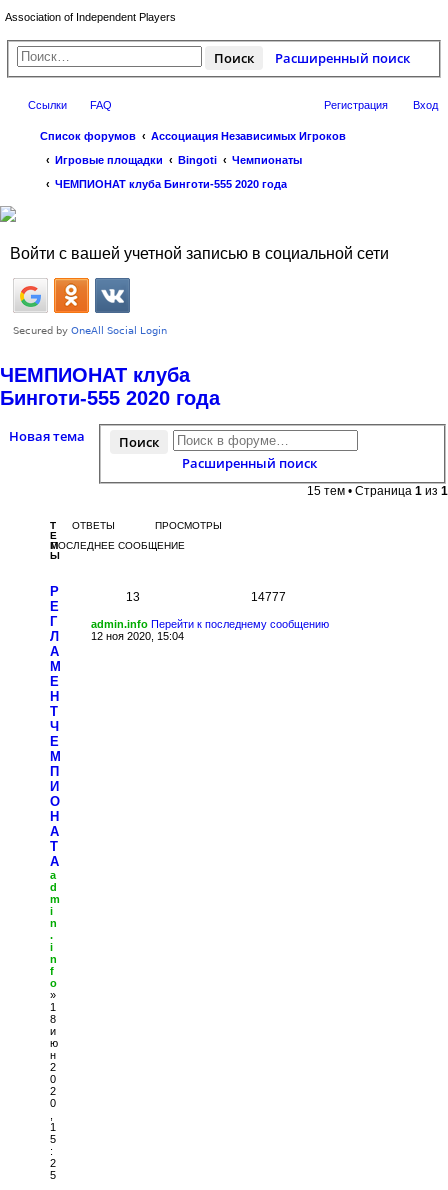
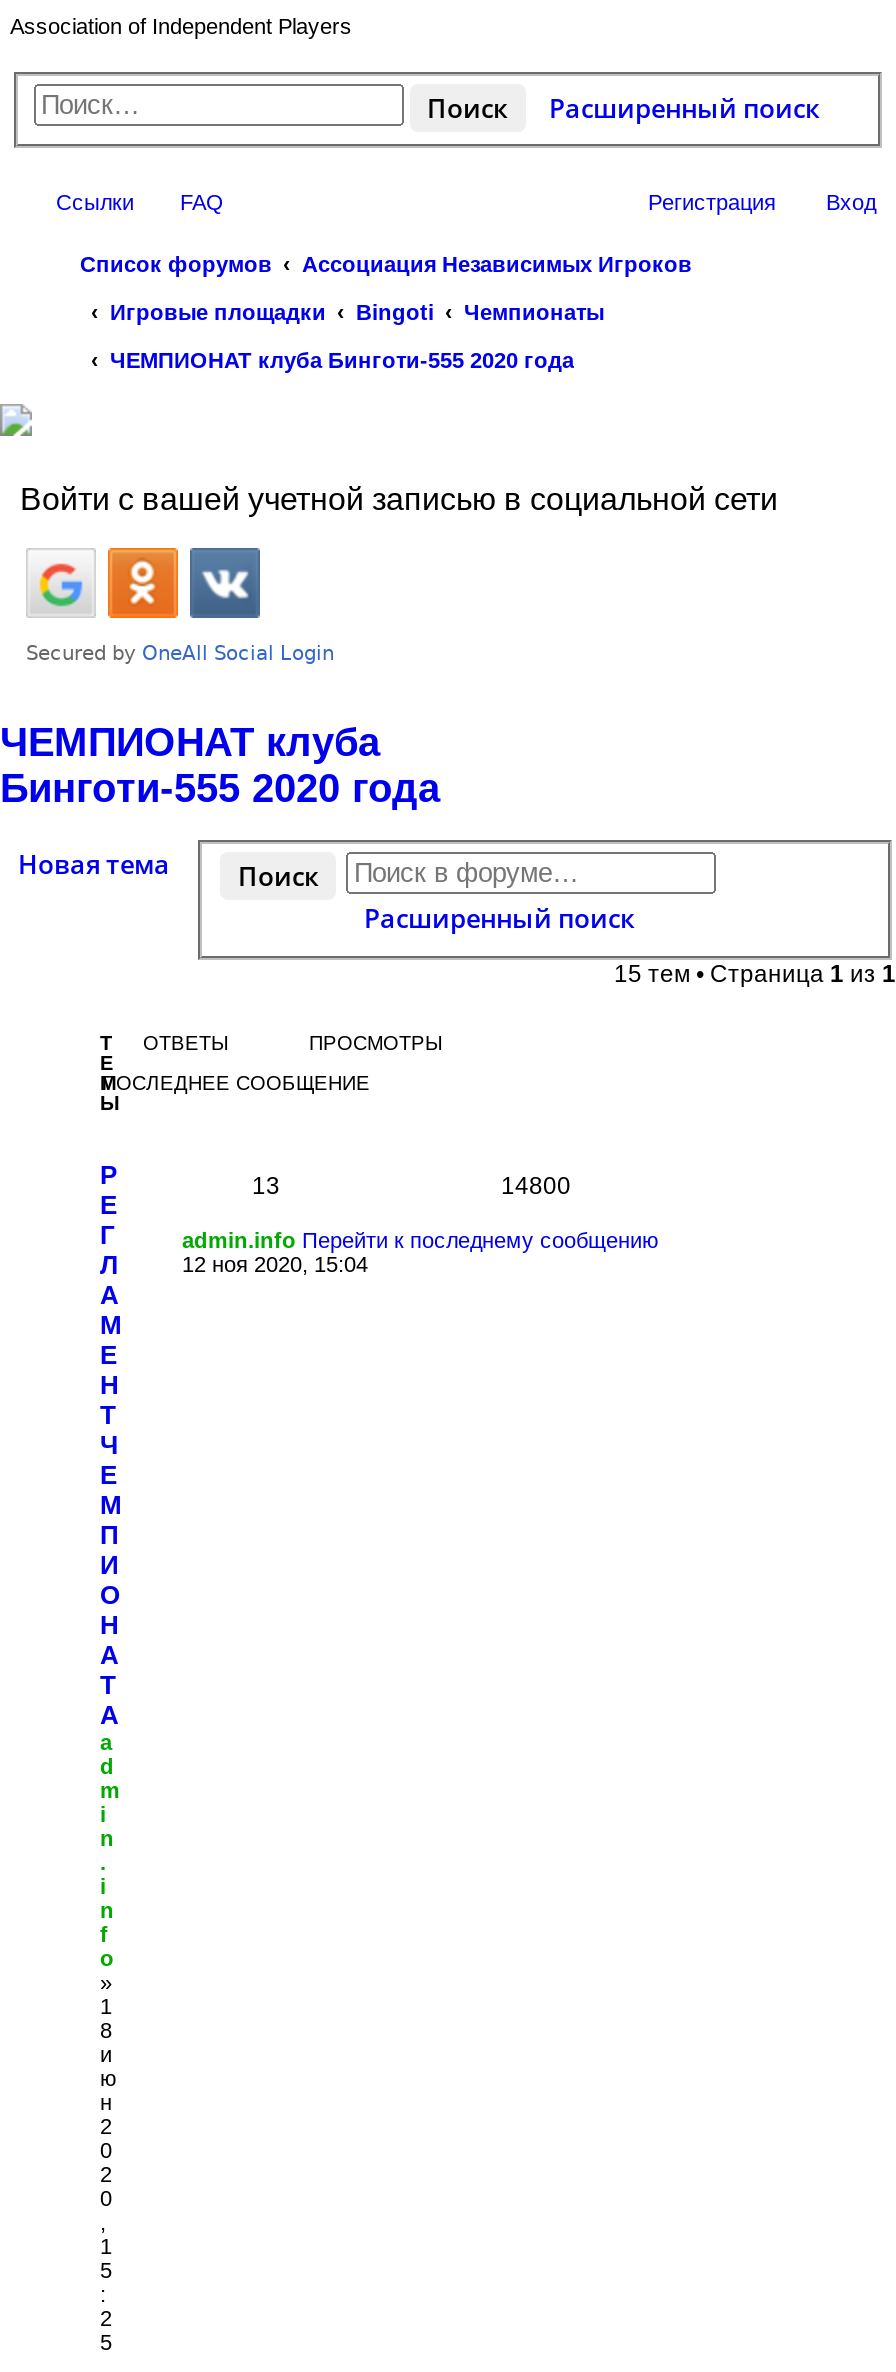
- 14777
+ 14800
